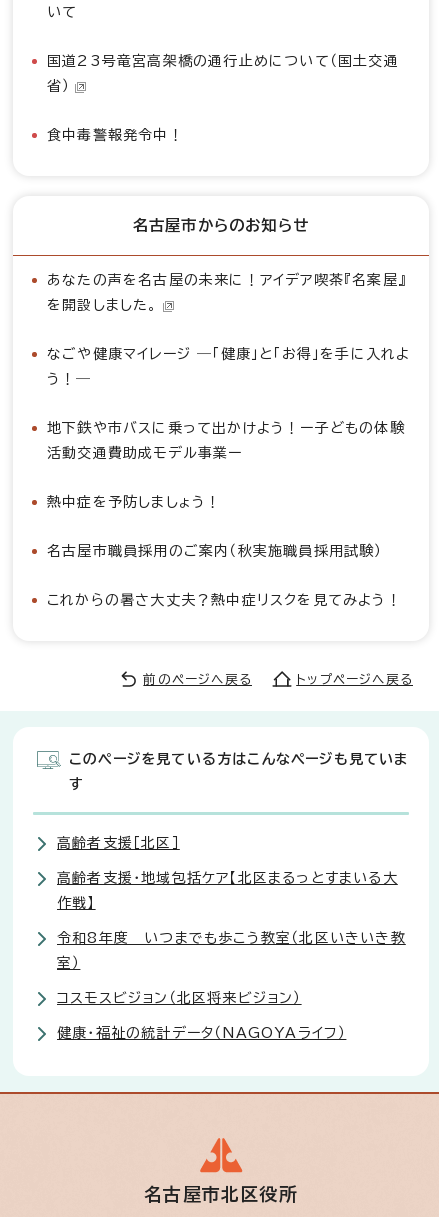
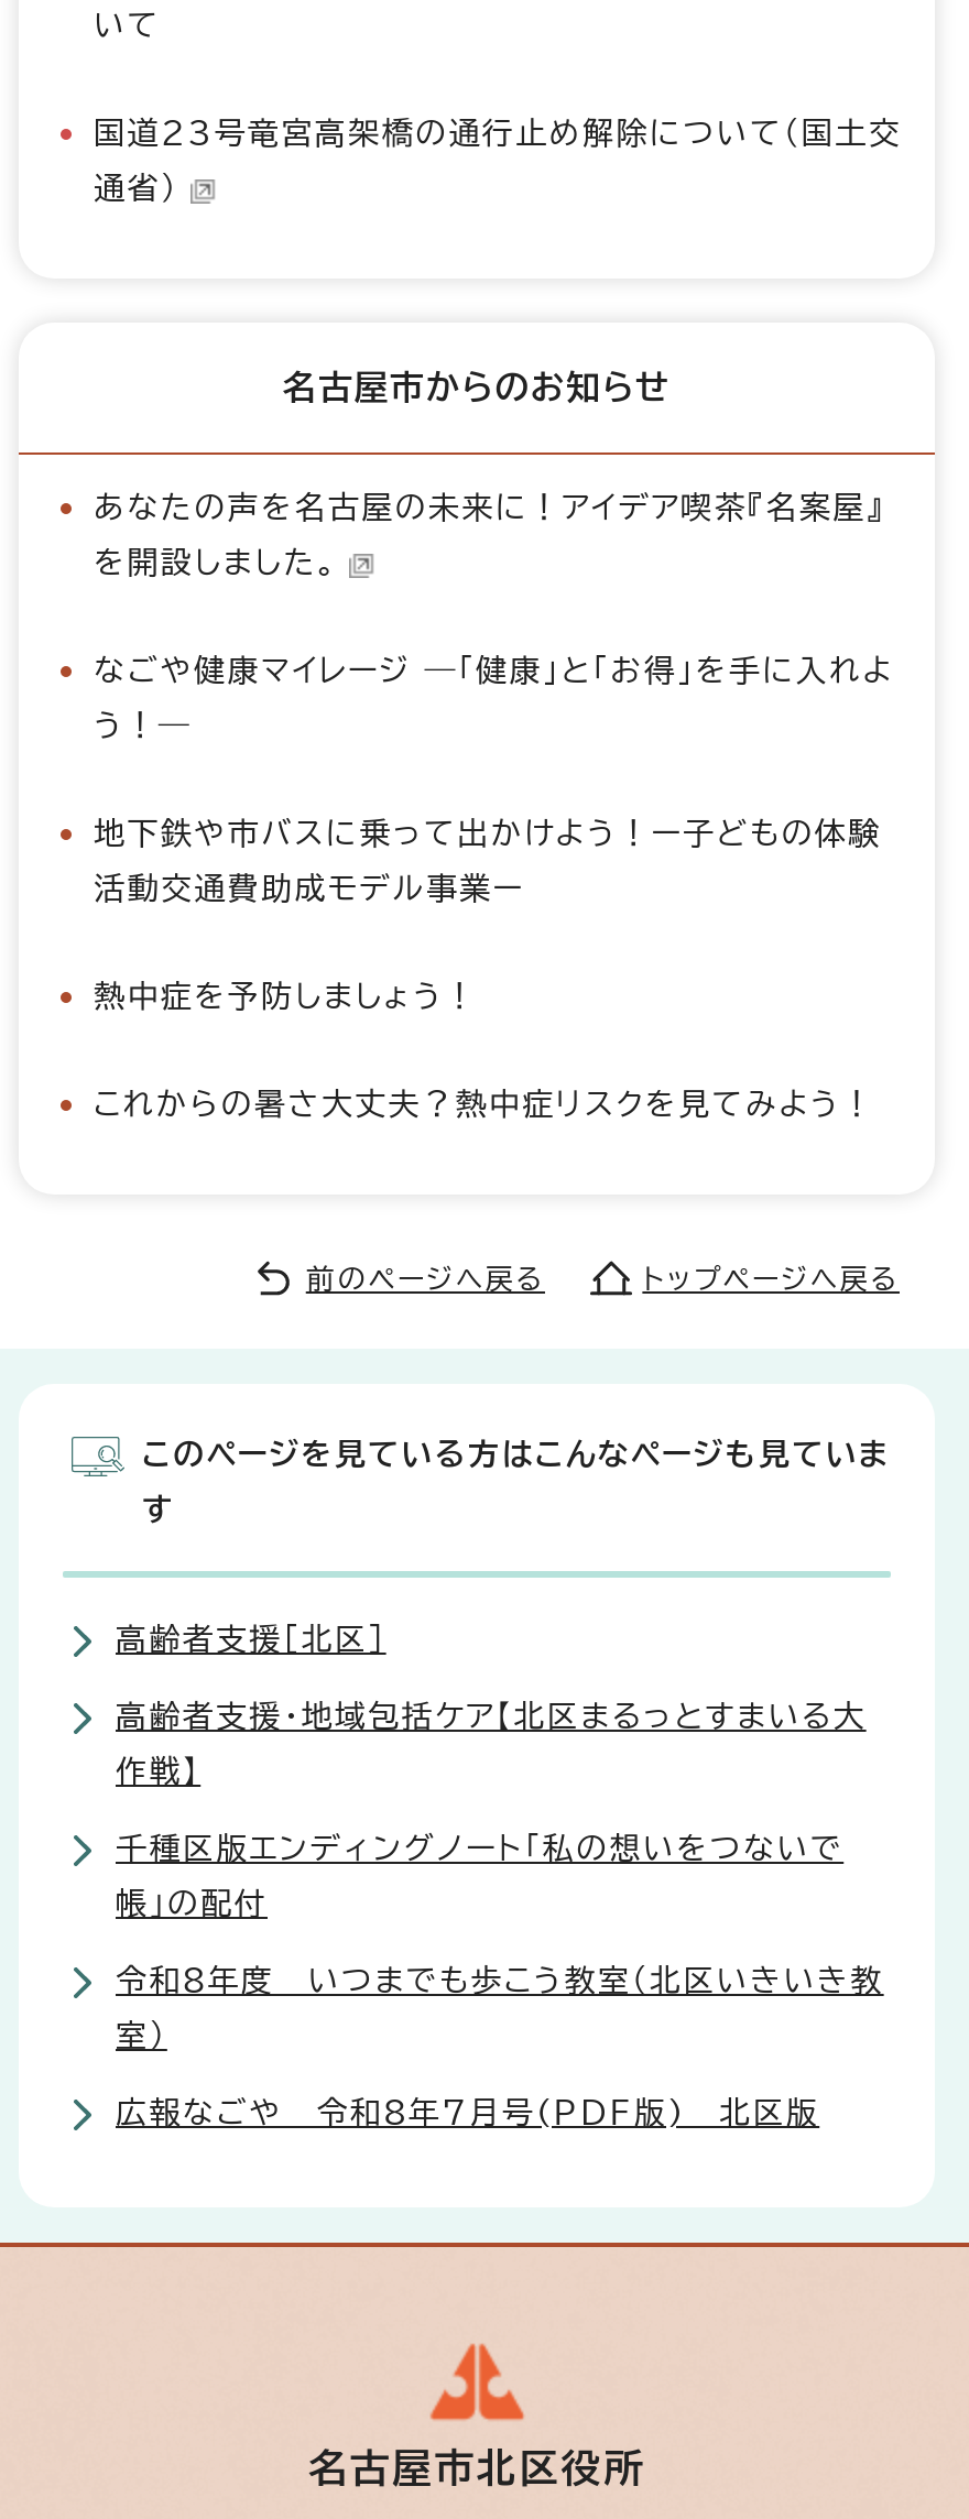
- 国道23号竜宮高架橋の通行止めについて（国土交通
- 省）
- 食中毒警報発令中！
+ 国道23号竜宮高架橋の通行止め解除について（国土交
+ 通省）

- 名古屋市職員採用のご案内（秋実施職員採用試験）

moved up: これからの暑さ大丈夫？熱中症リスクを見てみよう！ | 前のページへ戻る | トップページへ戻る | このページを見ている方はこんなページも見ていま | す | 高齢者支援・地域包括ケア【北区まるっとすまいる大 | 作戦】

+ 千種区版エンディングノート「私の想いをつないで
+ 帳」の配付

- コスモスビジョン（北区将来ビジョン）
- 健康・福祉の統計データ（NAGOYAライフ）
+ 広報なごや 令和8年7月号(PDF版) 北区版
